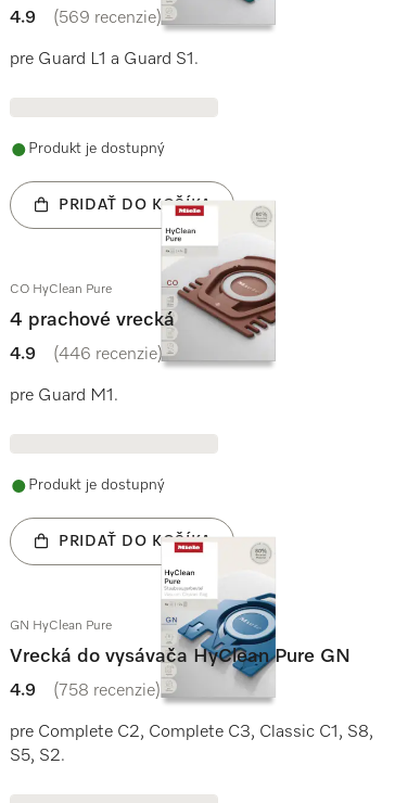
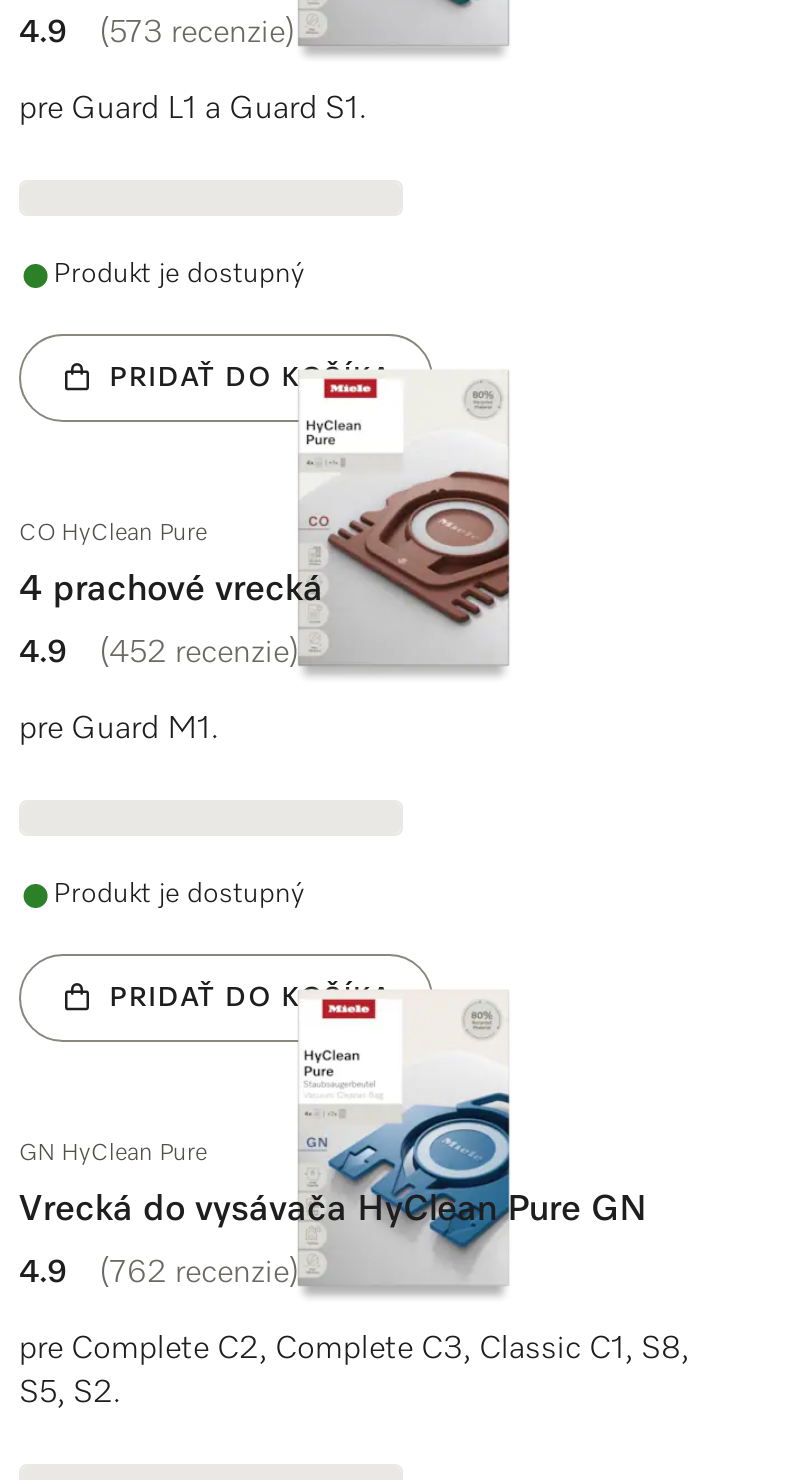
- 4.9 (569 recenzie)
+ 4.9 (573 recenzie)

- 4.9 (446 recenzie)
+ 4.9 (452 recenzie)

- 4.9 (758 recenzie)
+ 4.9 (762 recenzie)
